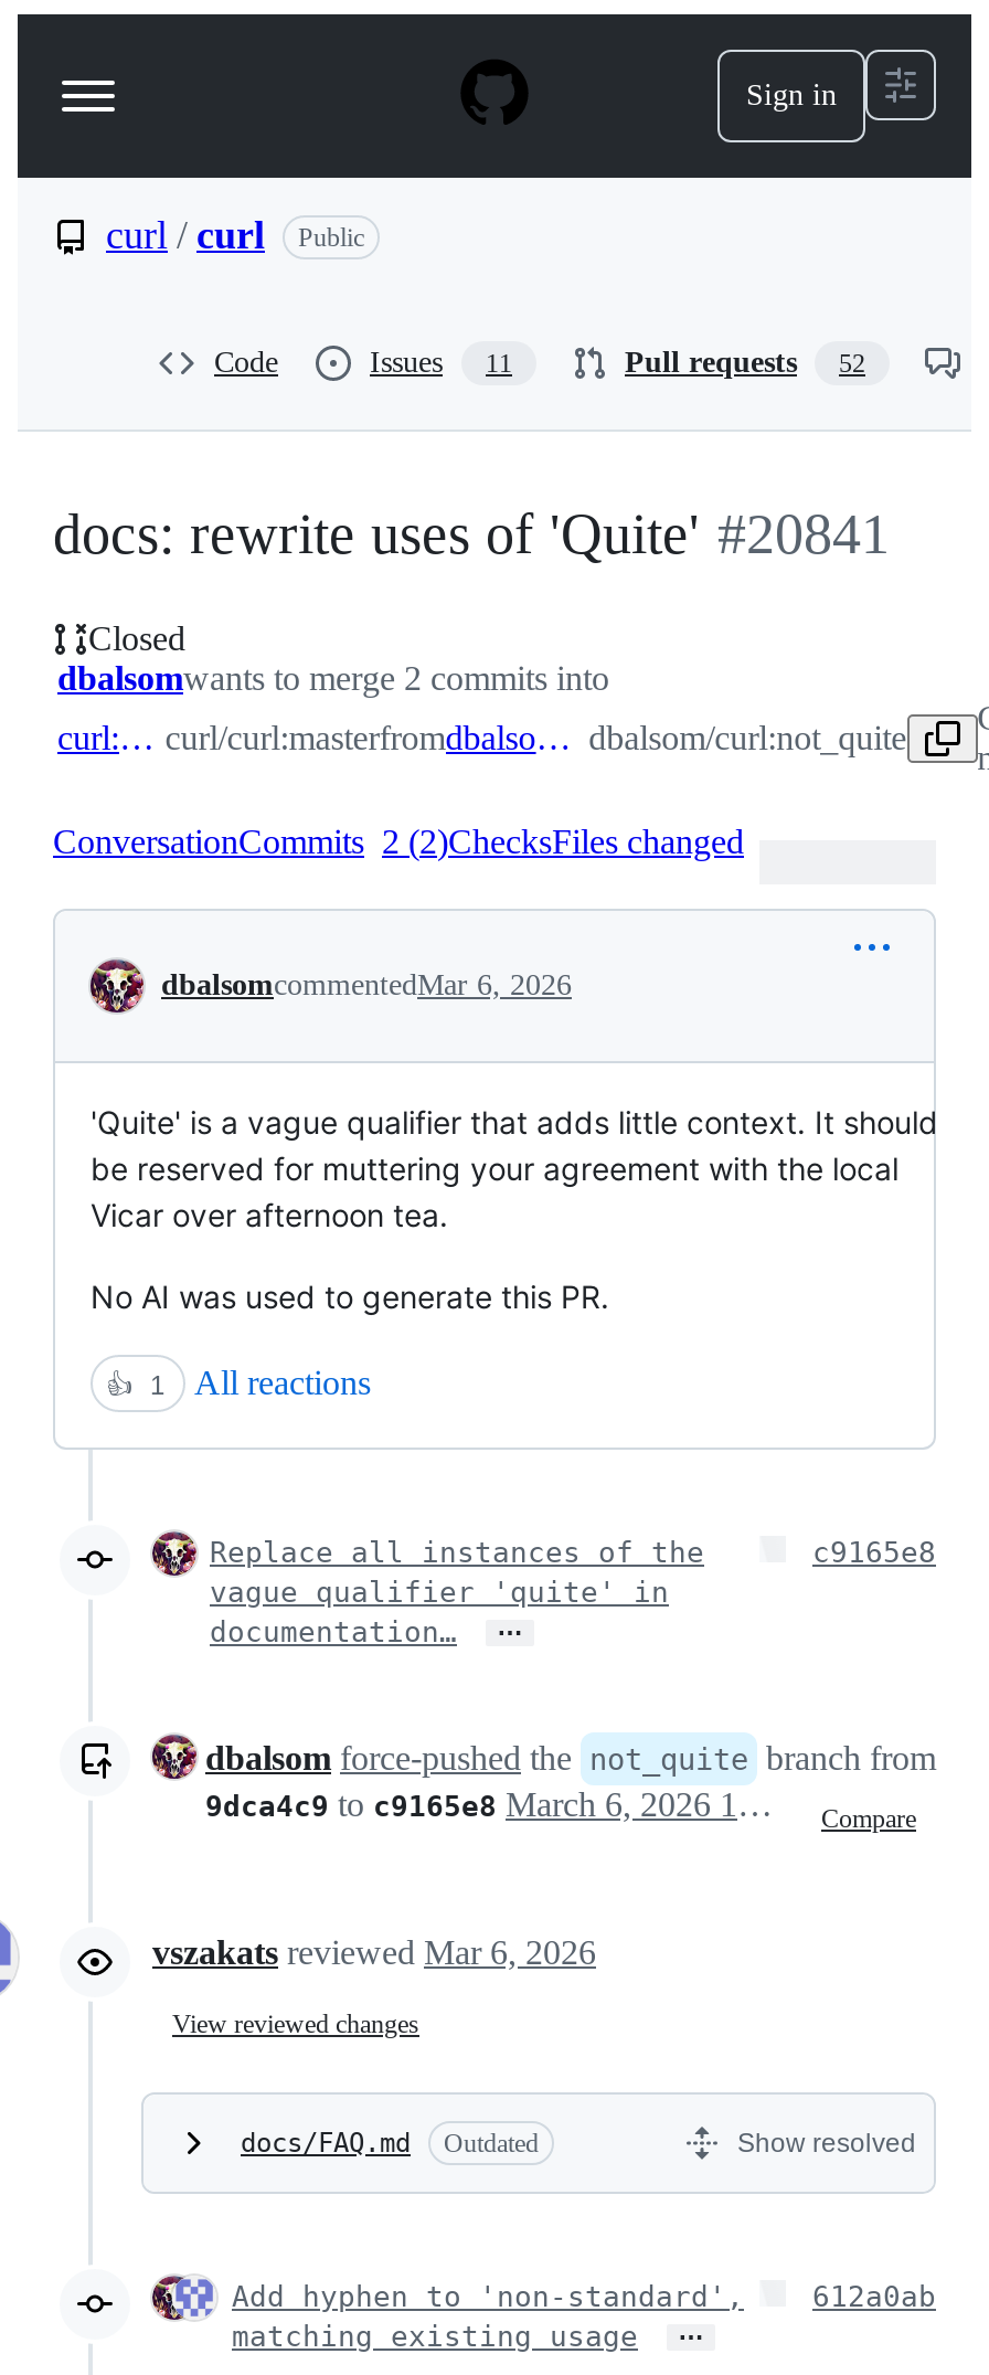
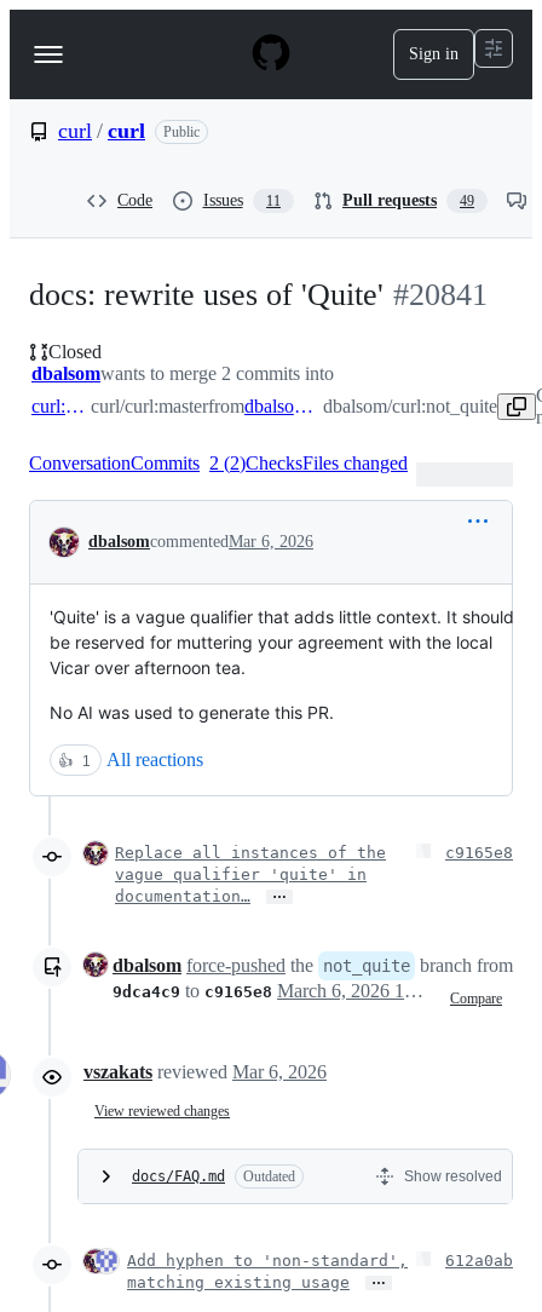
- Pull requests 52
+ Pull requests 49
